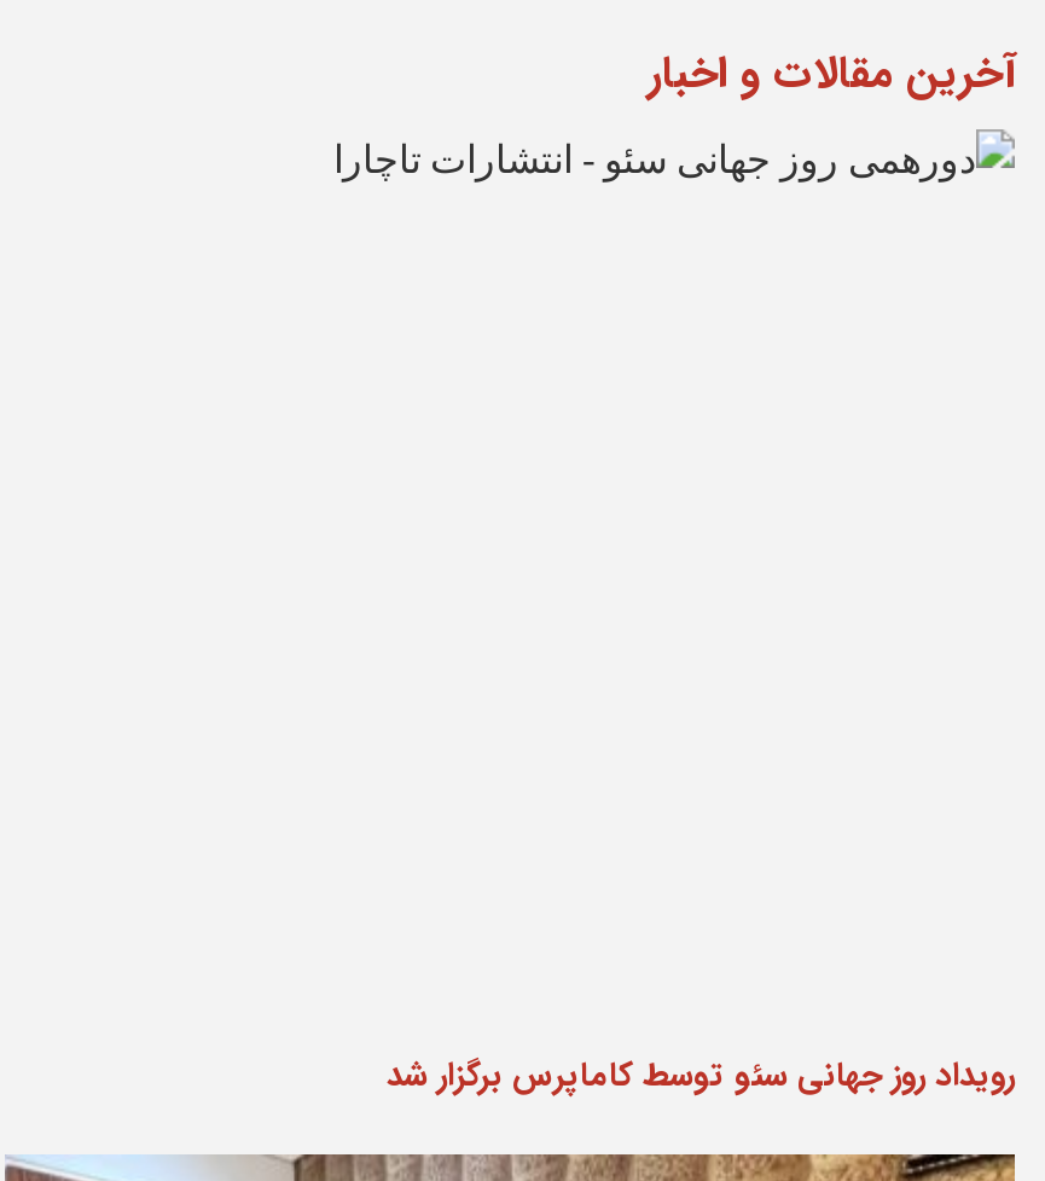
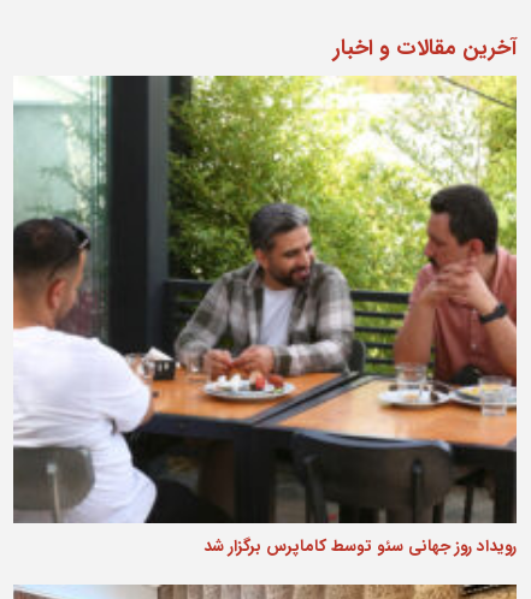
+ [image]
